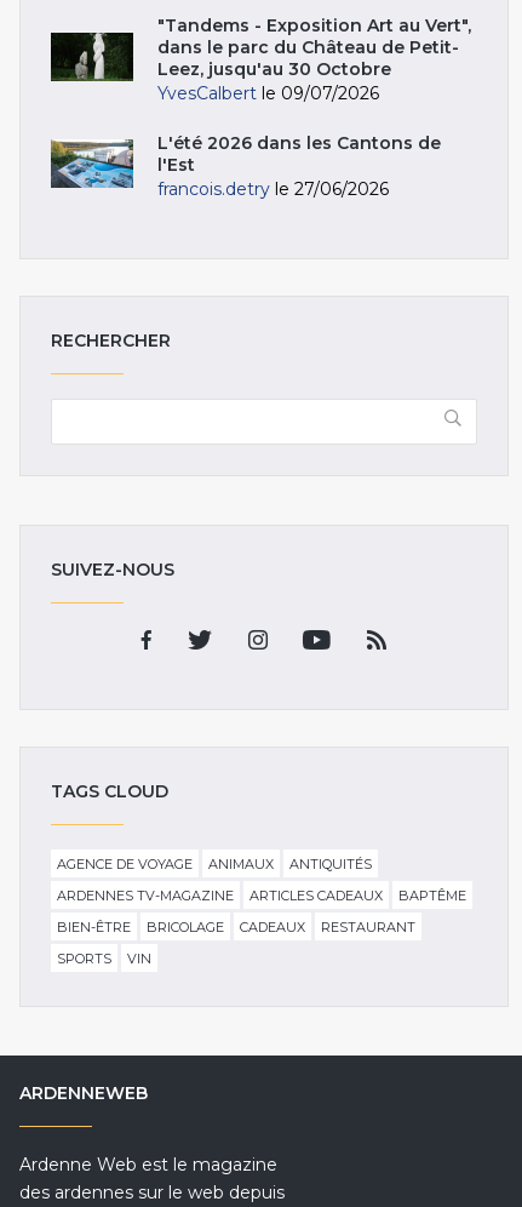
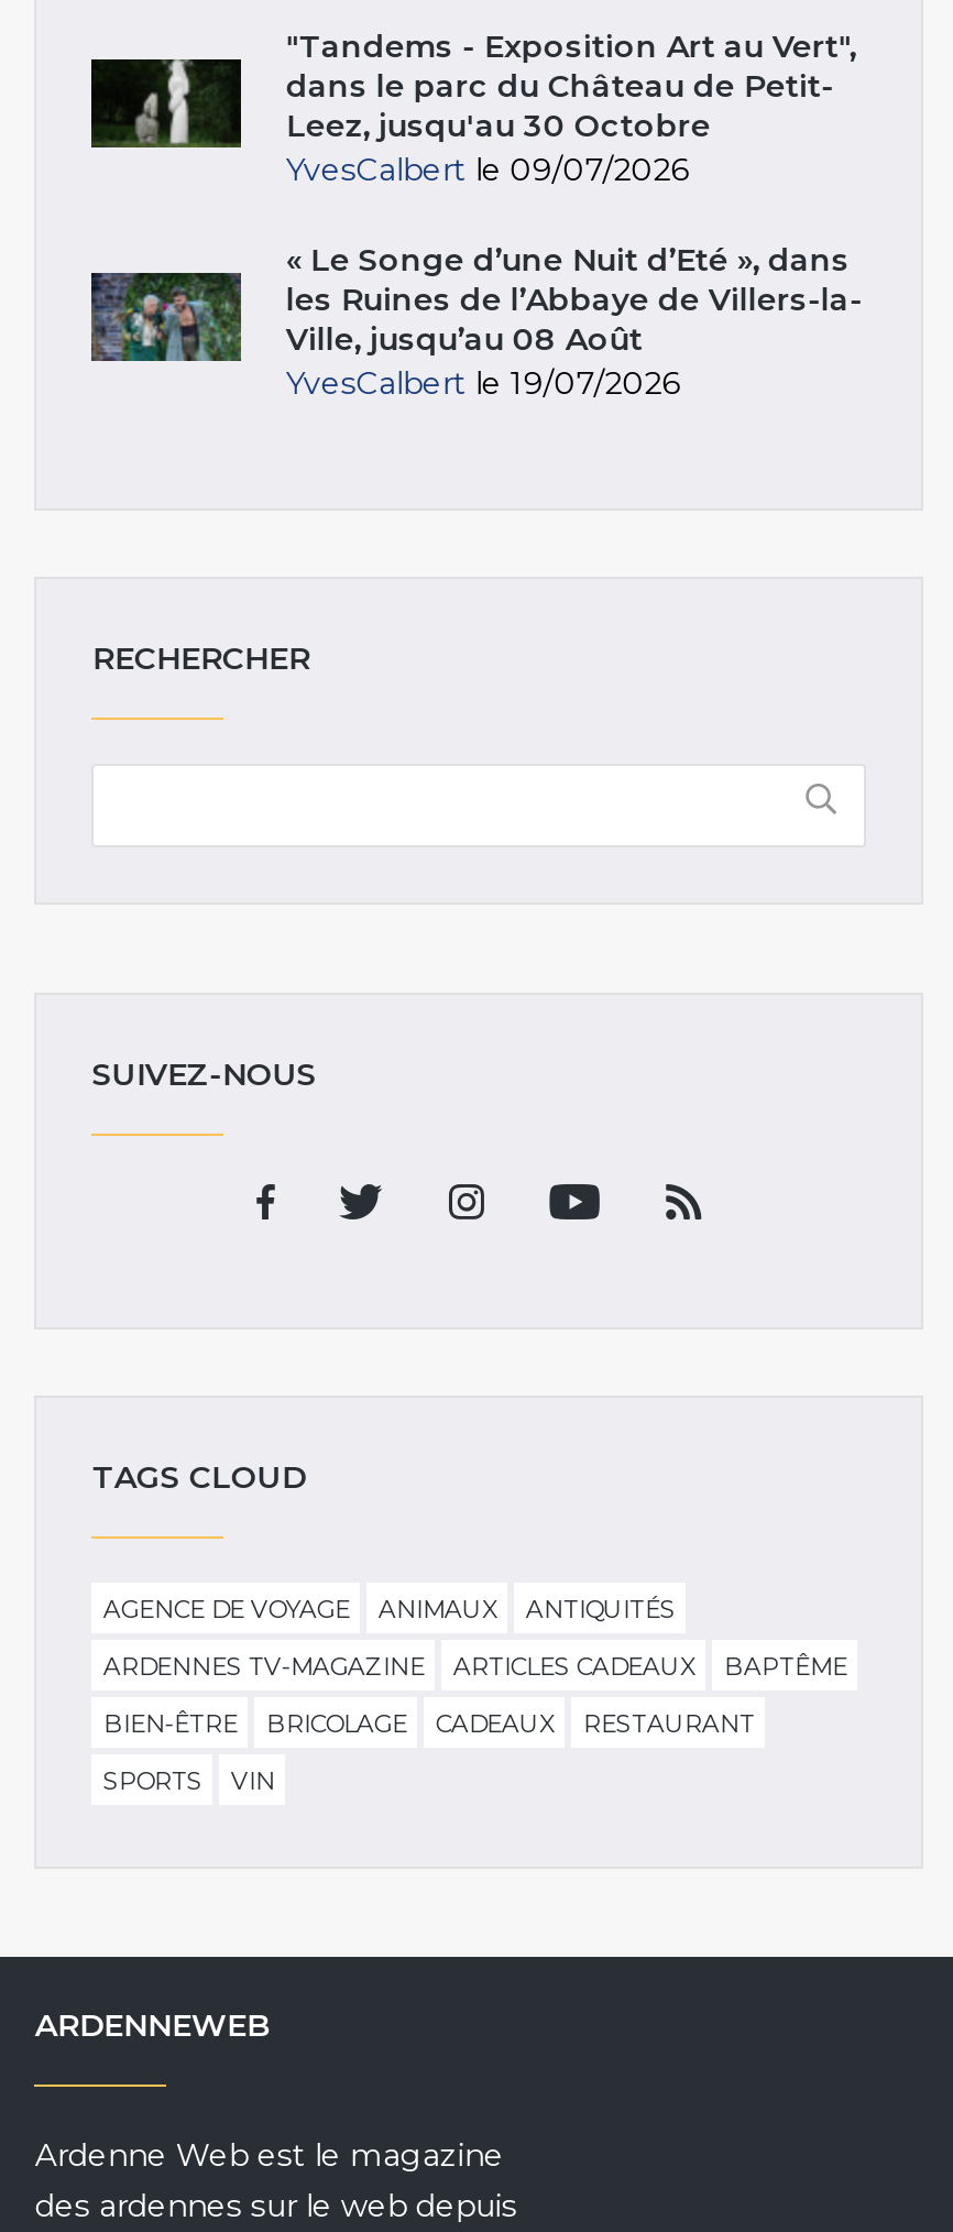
- [image]
- L'été 2026 dans les Cantons de
- l'Est
- francois.detry le 27/06/2026
+ [image]
+ « Le Songe d’une Nuit d’Eté », dans
+ les Ruines de l’Abbaye de Villers-la-
+ Ville, jusqu’au 08 Août
+ YvesCalbert le 19/07/2026
